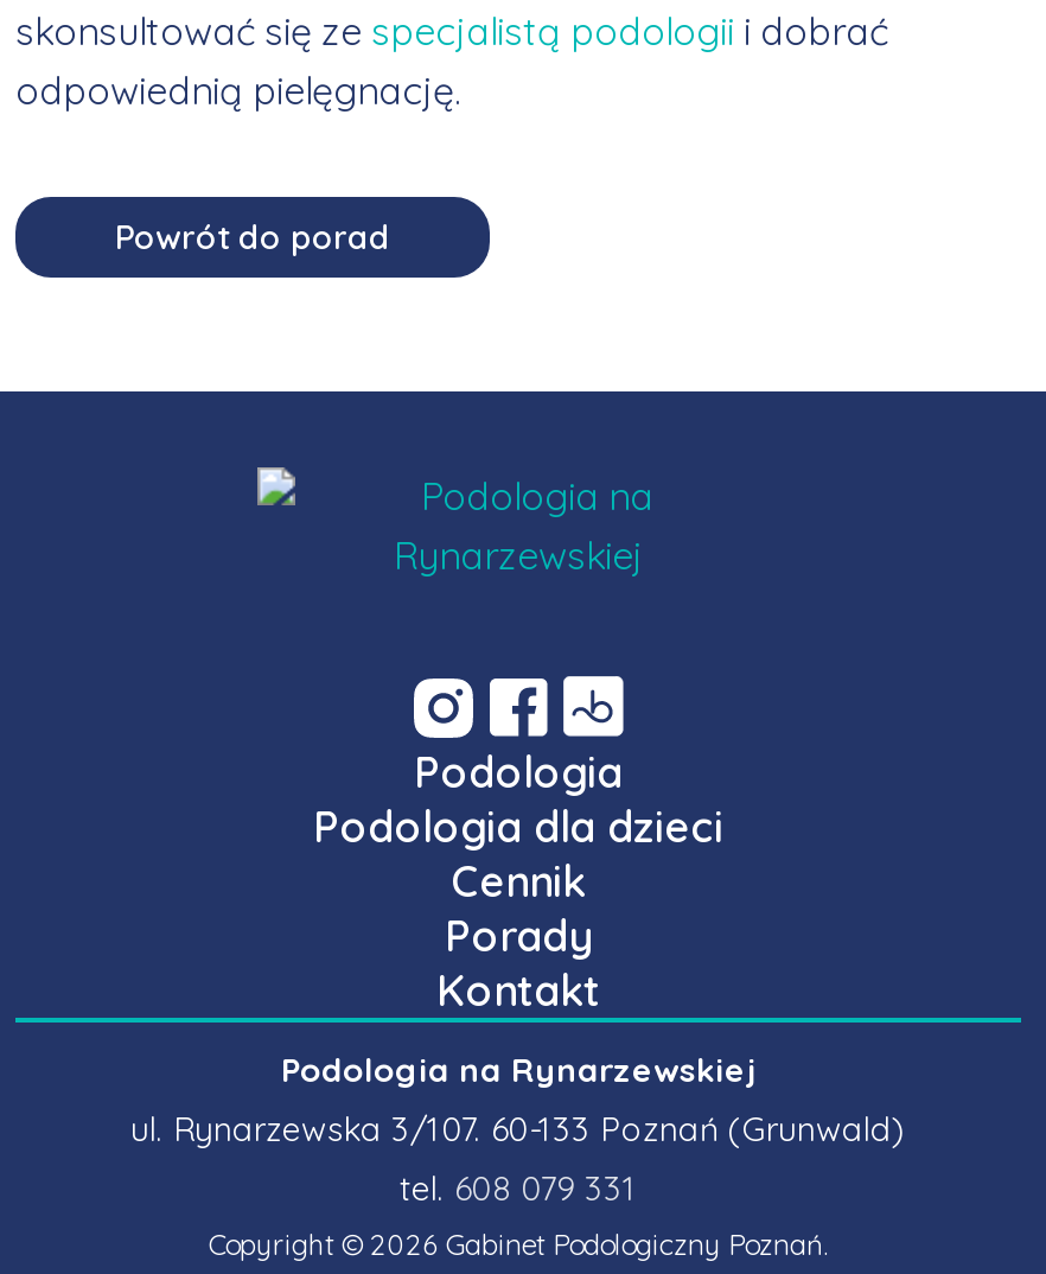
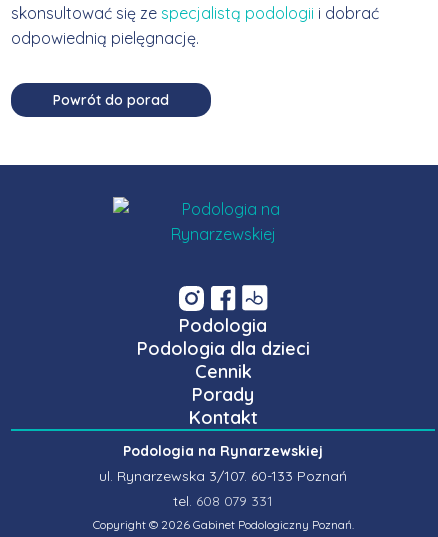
- ul. Rynarzewska 3/107. 60-133 Poznań (Grunwald)
+ ul. Rynarzewska 3/107. 60-133 Poznań
